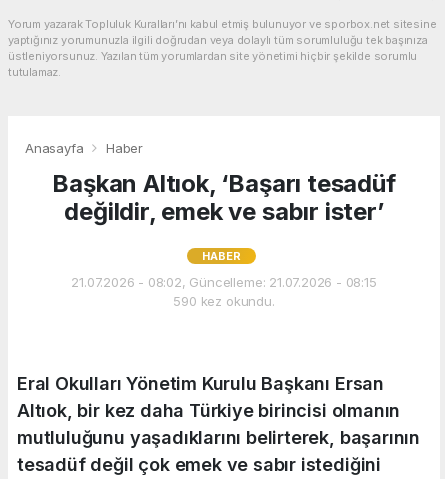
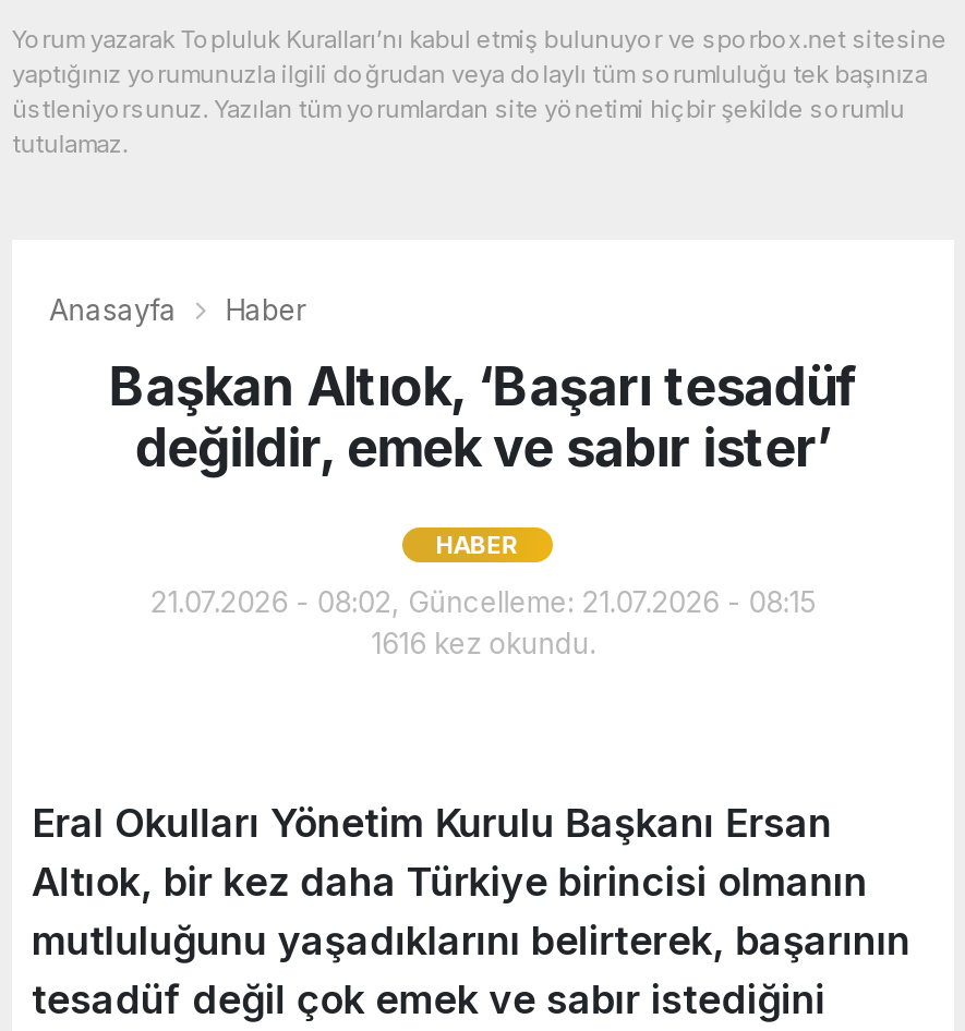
- 590 kez okundu.
+ 1616 kez okundu.
